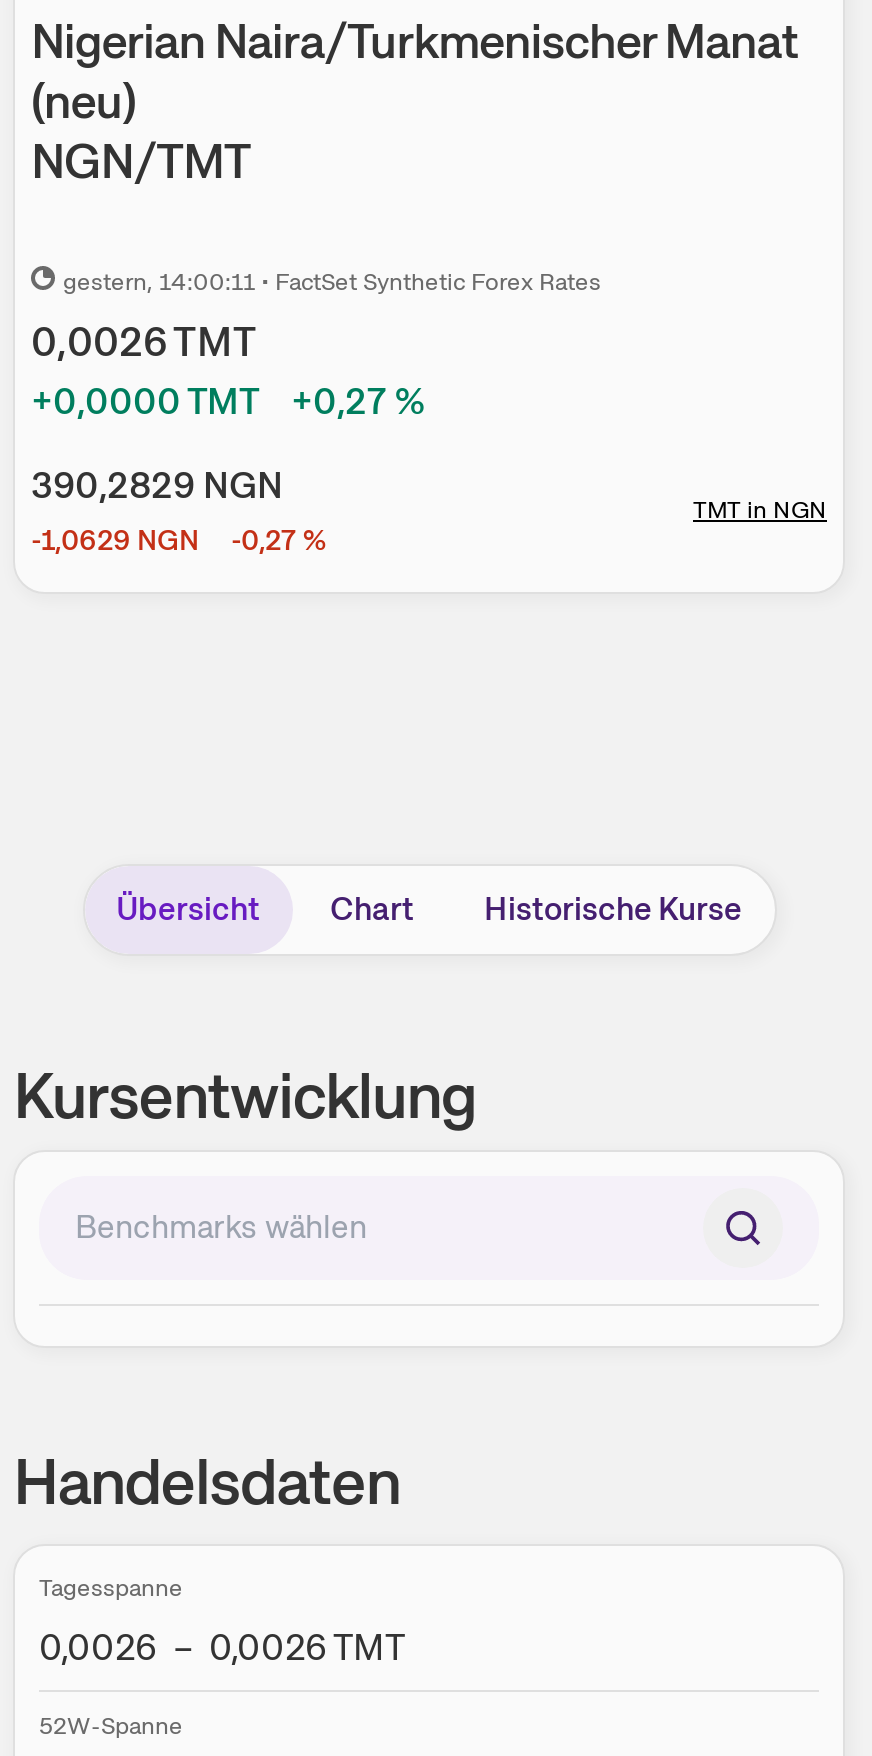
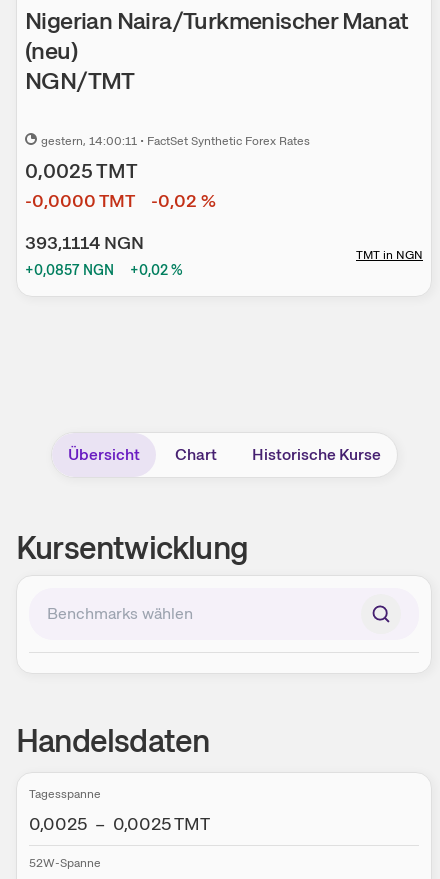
- 0,0026 TMT
+ 0,0025 TMT

- +0,0000 TMT
+ -0,0000 TMT

- +0,27 %
+ -0,02 %

- 390,2829 NGN
+ 393,1114 NGN

- -1,0629 NGN
+ +0,0857 NGN

- -0,27 %
+ +0,02 %

- 0,0026 – 0,0026 TMT
+ 0,0025 – 0,0025 TMT
